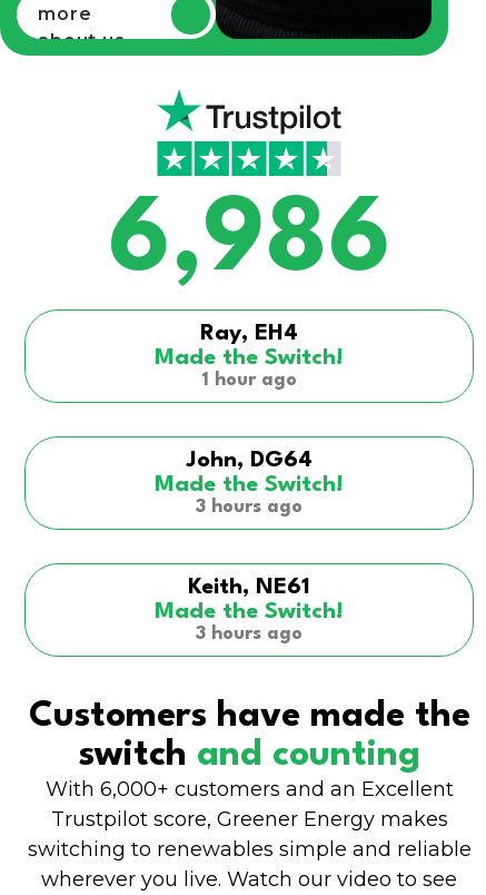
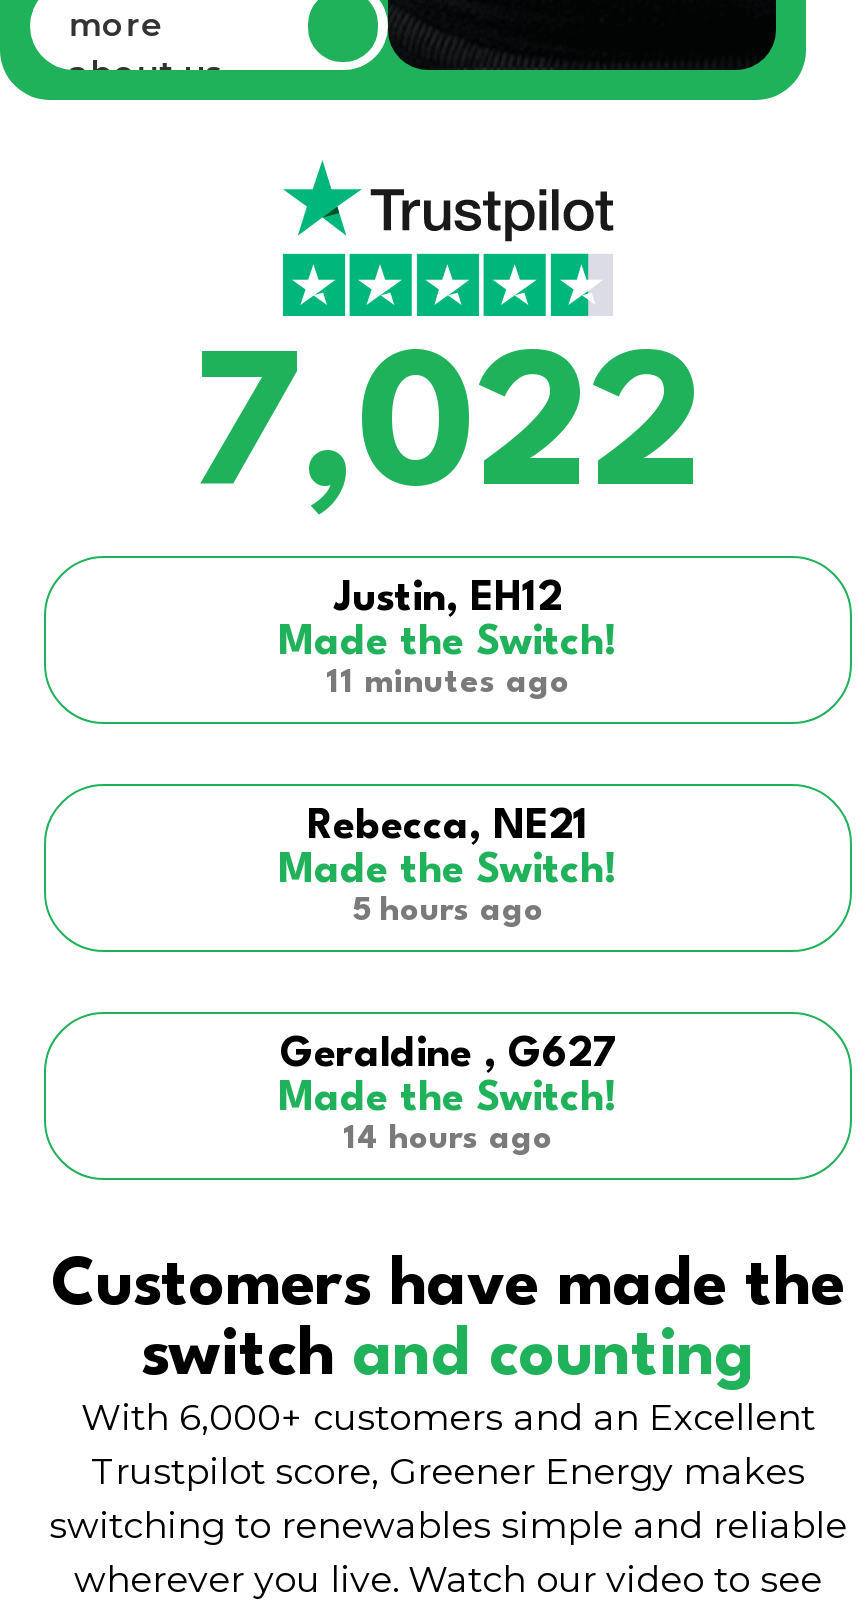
- 6,986
- Ray, EH4
+ 7,022
+ Justin, EH12

- 1 hour ago
+ 11 minutes ago

- John, DG64
+ Rebecca, NE21

- 3 hours ago
+ 5 hours ago

- Keith, NE61
+ Geraldine , G627

- 3 hours ago
+ 14 hours ago
